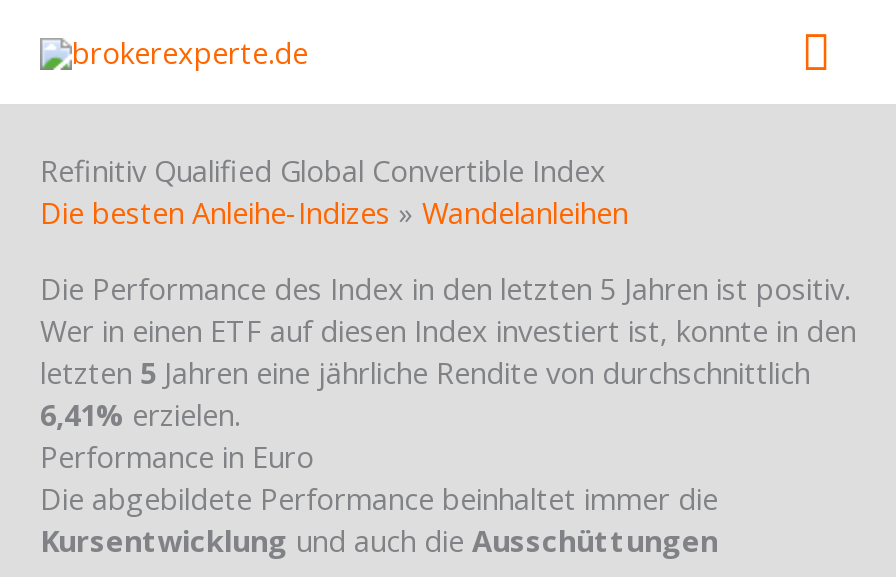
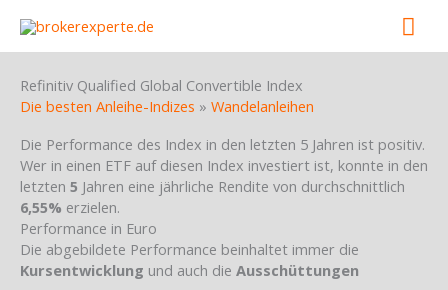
- 6,41% erzielen.
+ 6,55% erzielen.
